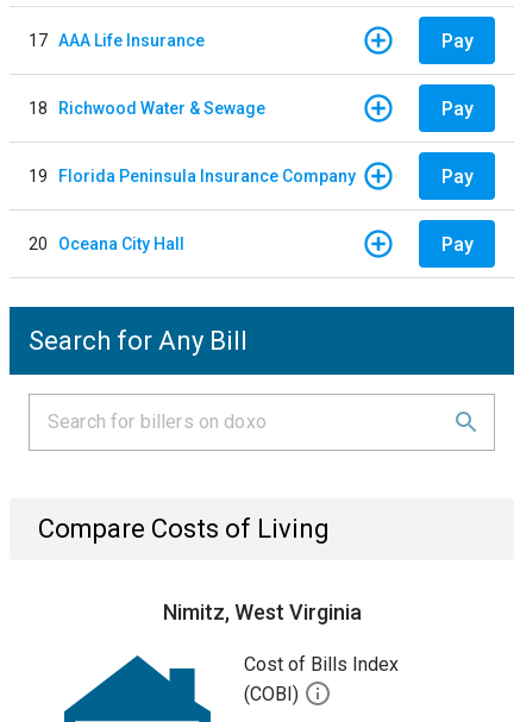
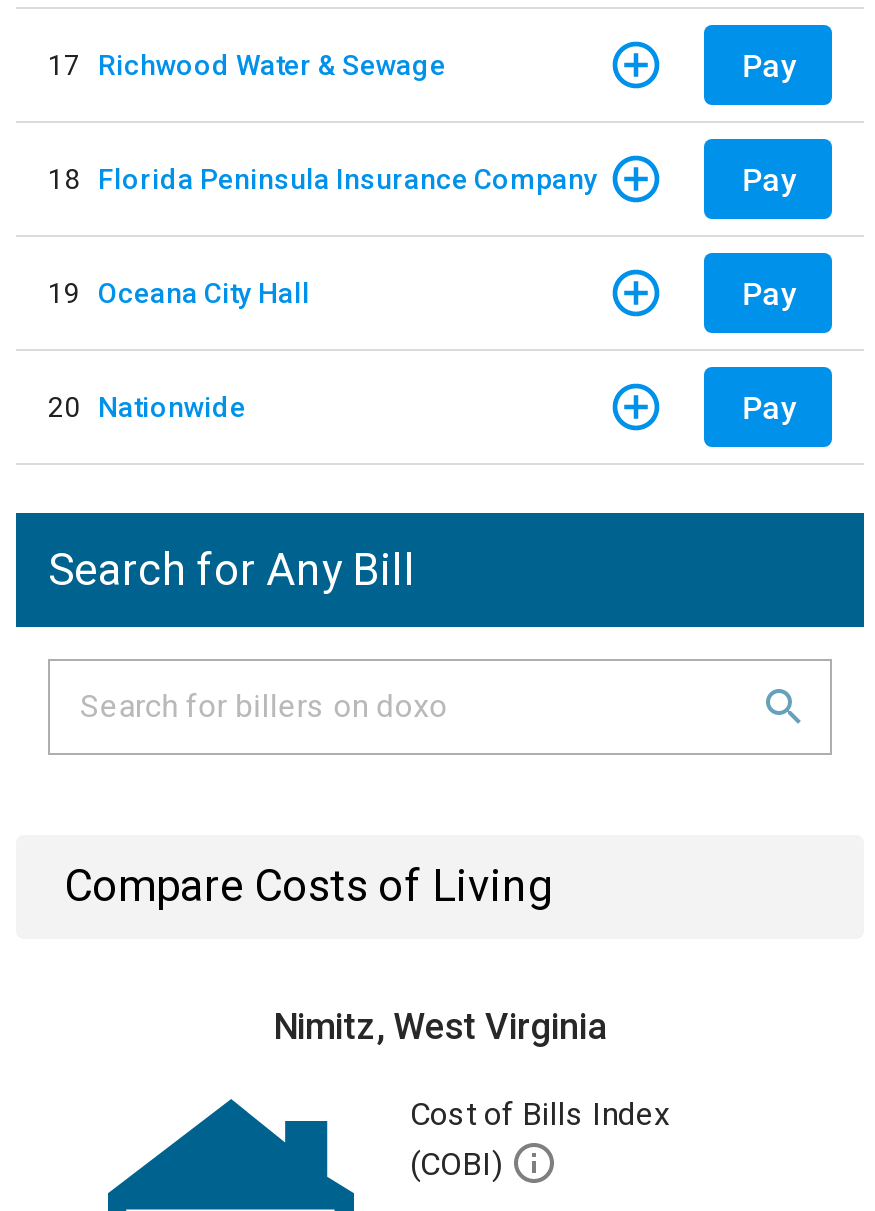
- 17 AAA Life Insurance
+ 17 Richwood Water & Sewage

- 18 Richwood Water & Sewage
+ 18 Florida Peninsula Insurance Company

- 19 Florida Peninsula Insurance Company
+ 19 Oceana City Hall

- 20 Oceana City Hall
+ 20 Nationwide
